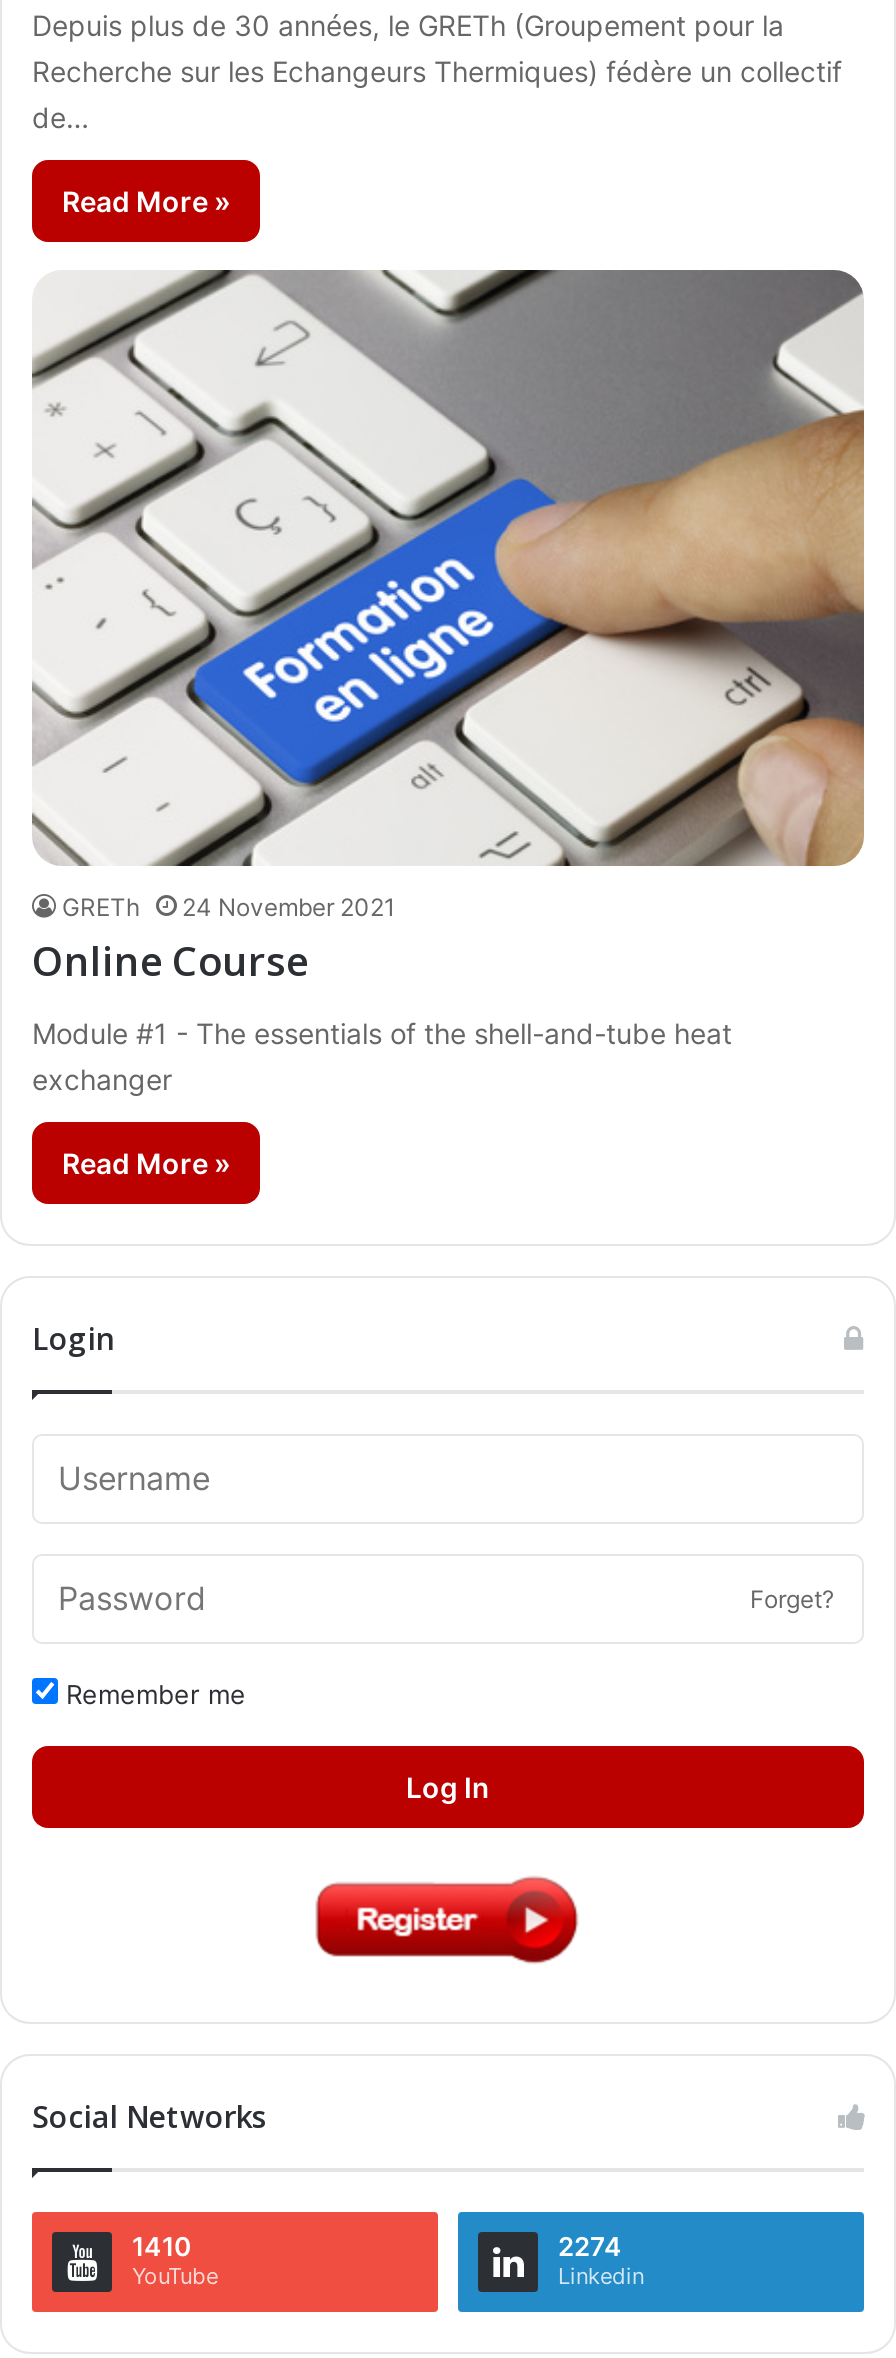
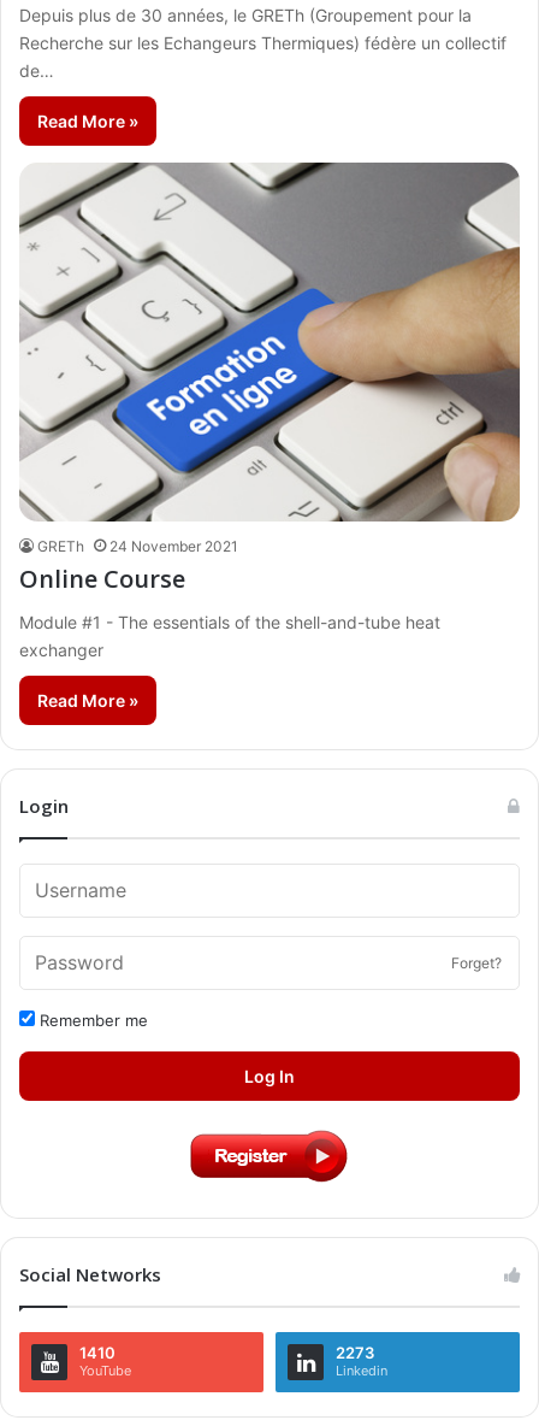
- 2274
+ 2273
